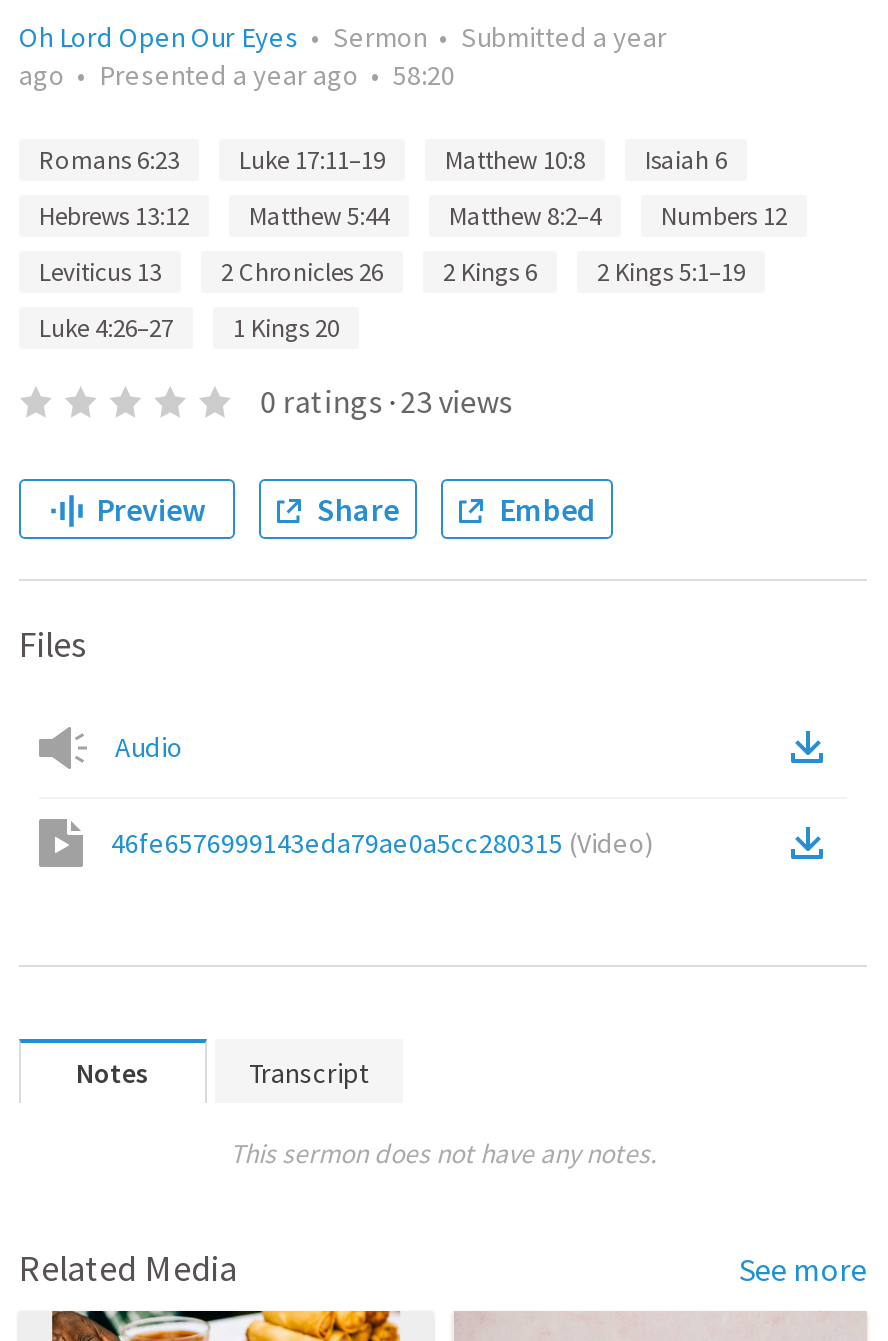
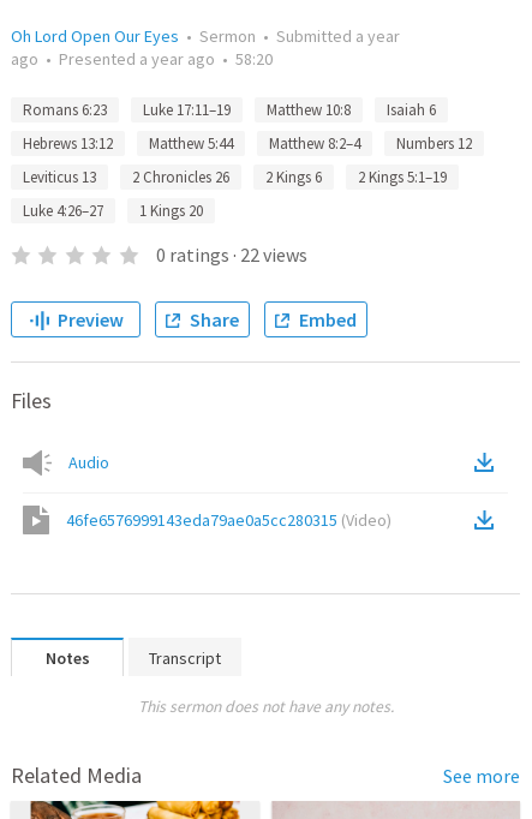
- 0 ratings · 23 views
+ 0 ratings · 22 views
